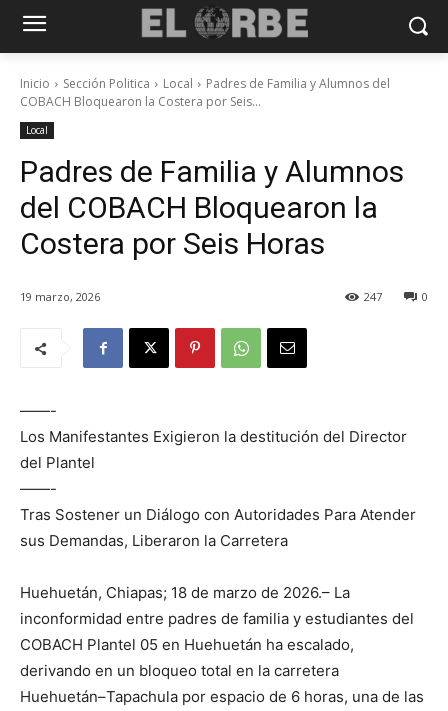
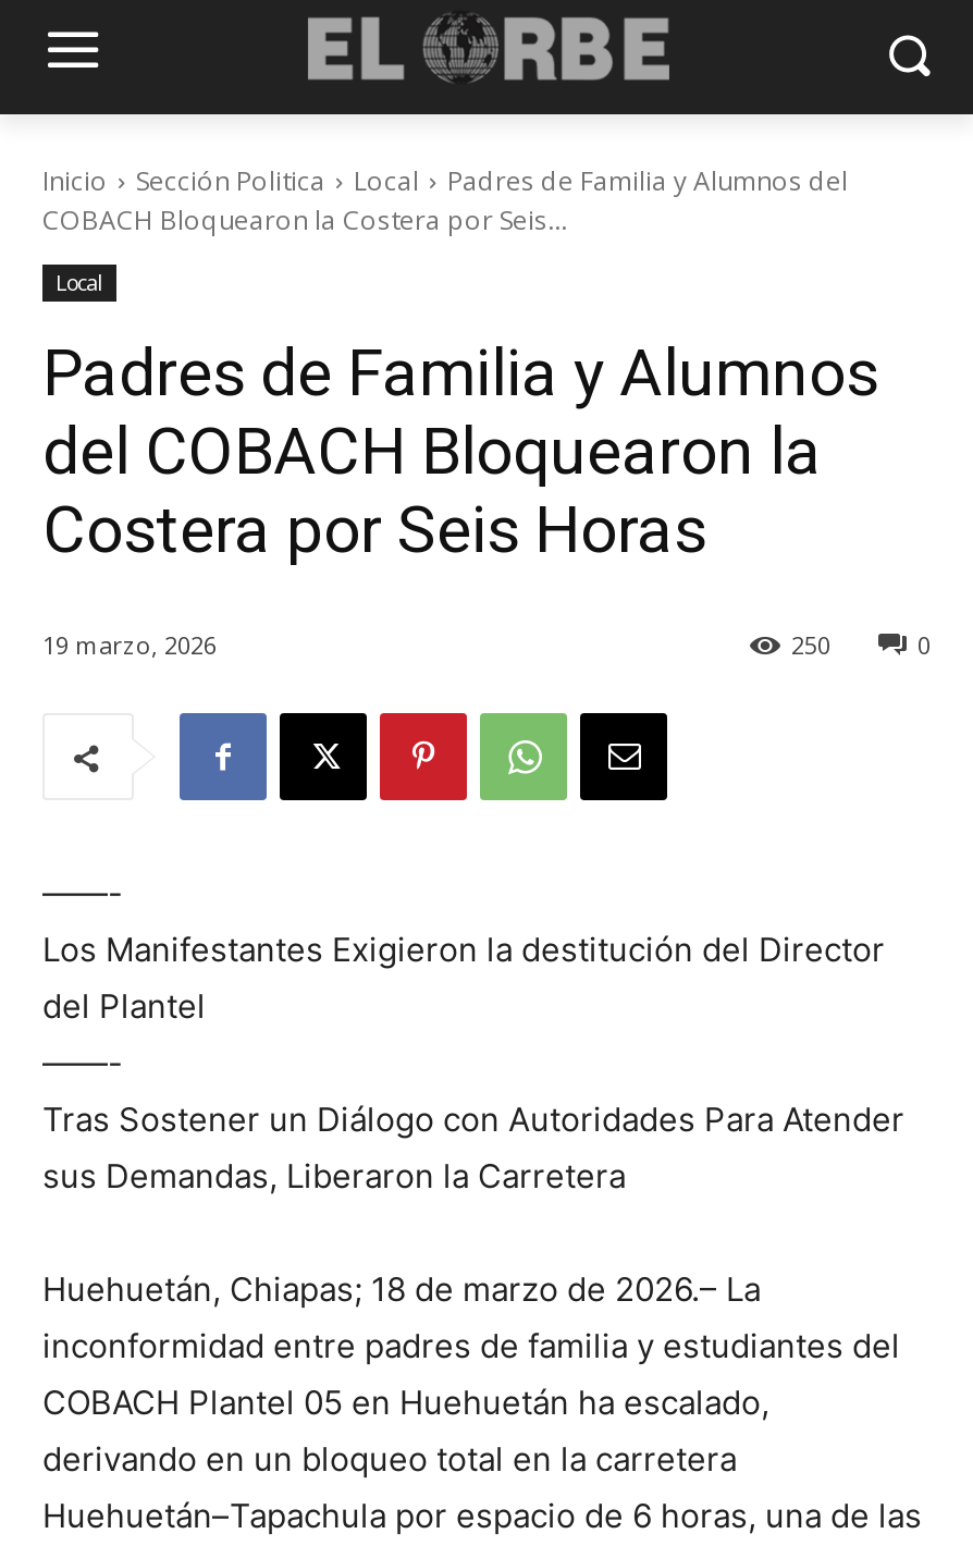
- 247
+ 250
